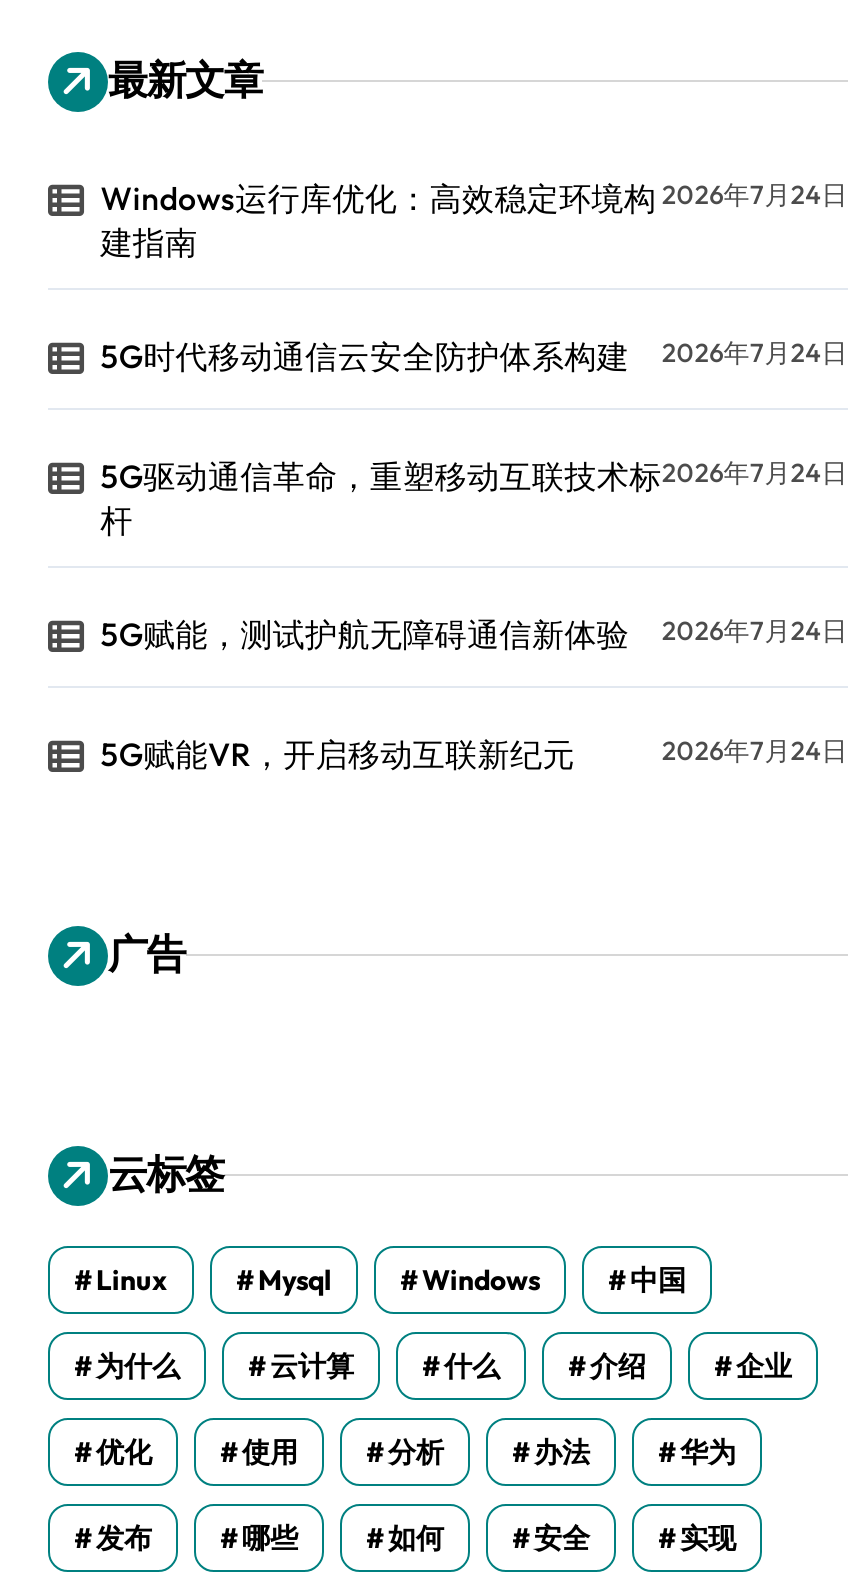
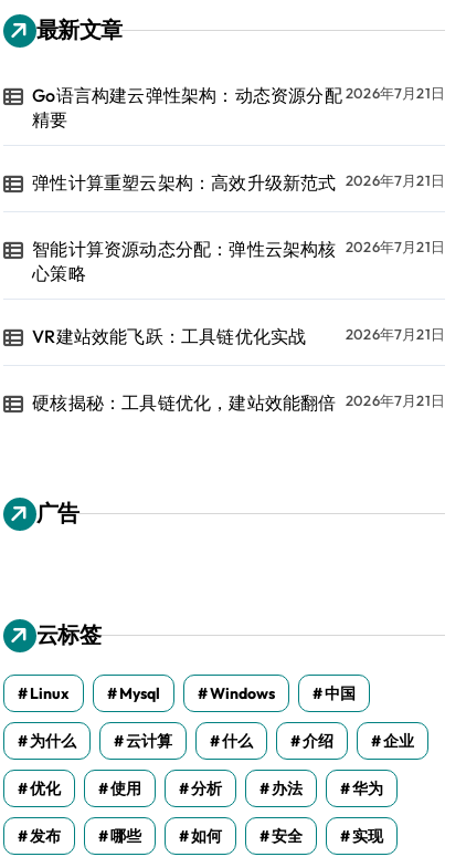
- Windows运行库优化：高效稳定环境构
- 建指南
+ Go语言构建云弹性架构：动态资源分配
+ 精要

- 2026年7月24日
+ 2026年7月21日

- 5G时代移动通信云安全防护体系构建
- 2026年7月24日
+ 弹性计算重塑云架构：高效升级新范式 2026年7月21日

- 5G驱动通信革命，重塑移动互联技术标
- 杆
+ 智能计算资源动态分配：弹性云架构核
+ 心策略

- 2026年7月24日
+ 2026年7月21日

- 5G赋能，测试护航无障碍通信新体验
- 2026年7月24日
+ VR建站效能飞跃：工具链优化实战
+ 2026年7月21日

- 5G赋能VR，开启移动互联新纪元
- 2026年7月24日
+ 硬核揭秘：工具链优化，建站效能翻倍 2026年7月21日
